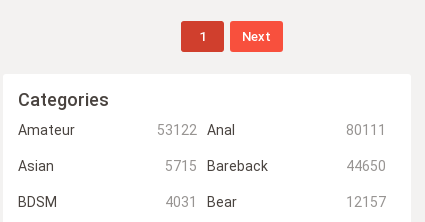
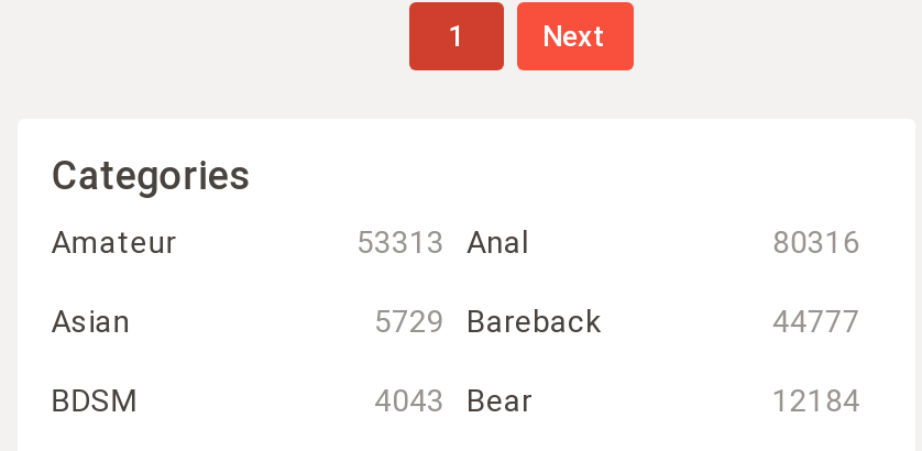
- 53122 Anal
+ 53313 Anal

- 80111
+ 80316

- 5715 Bareback
+ 5729 Bareback

- 44650
+ 44777

- 4031 Bear
+ 4043 Bear

- 12157
+ 12184
